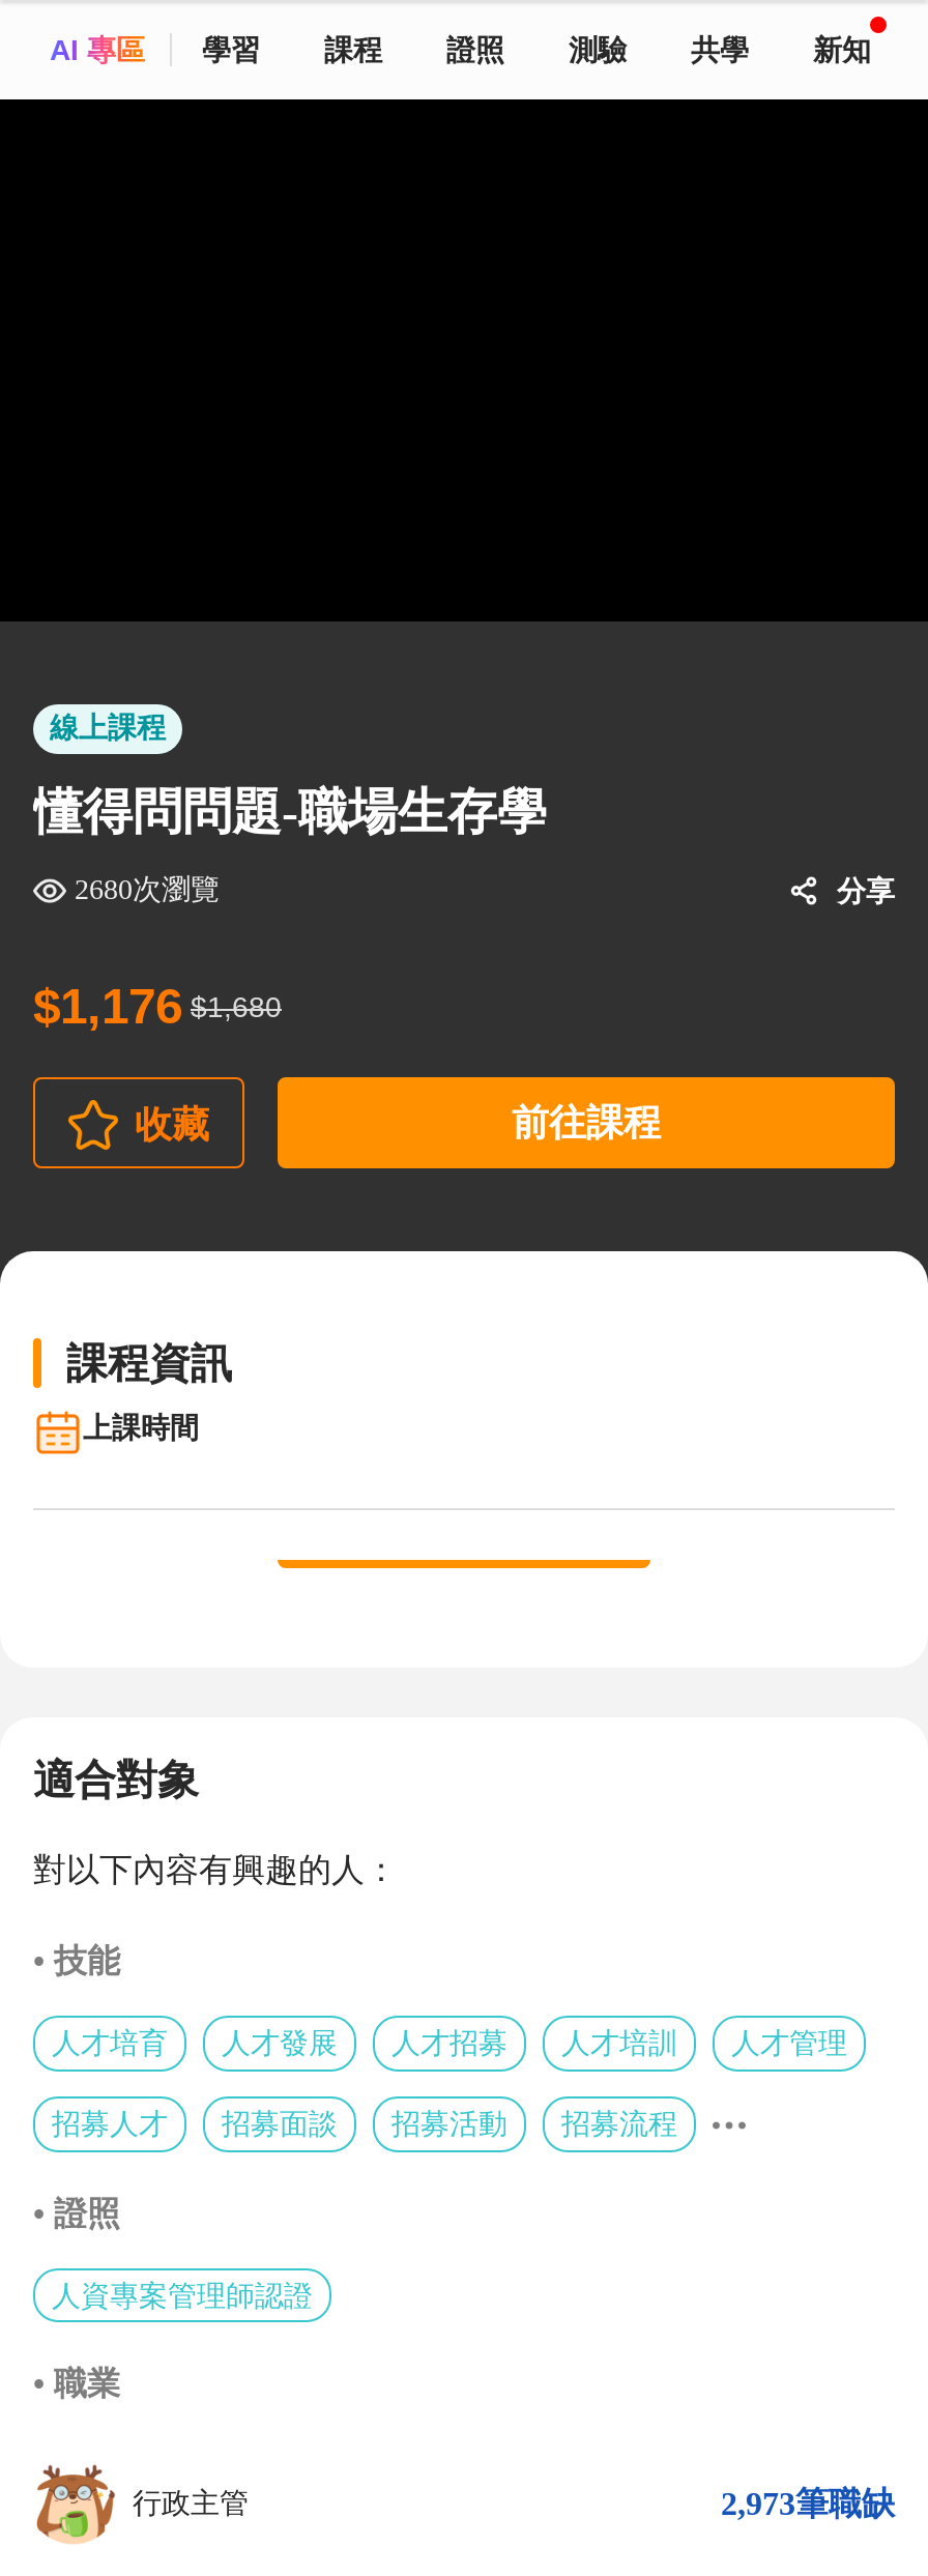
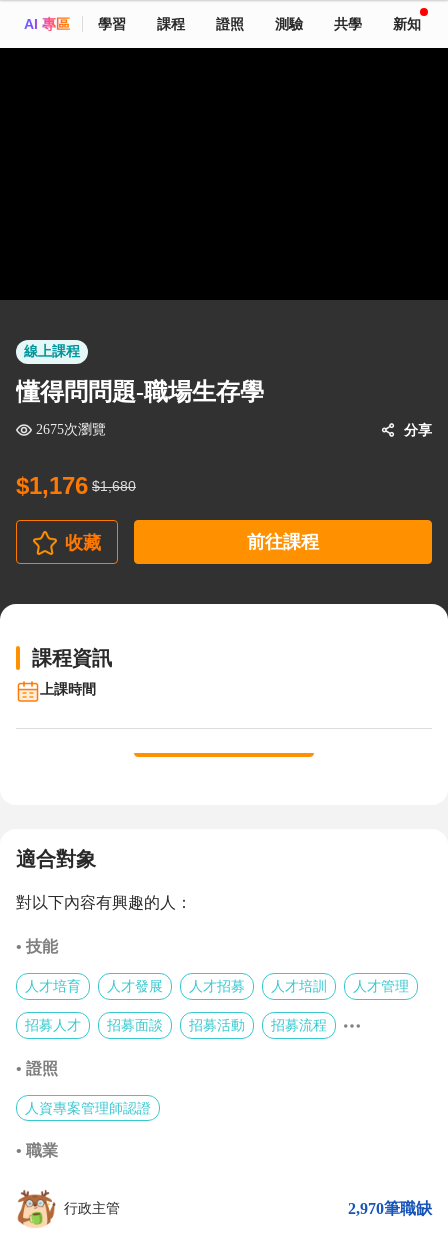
- 2680次瀏覽
+ 2675次瀏覽

- 2,973筆職缺
+ 2,970筆職缺
